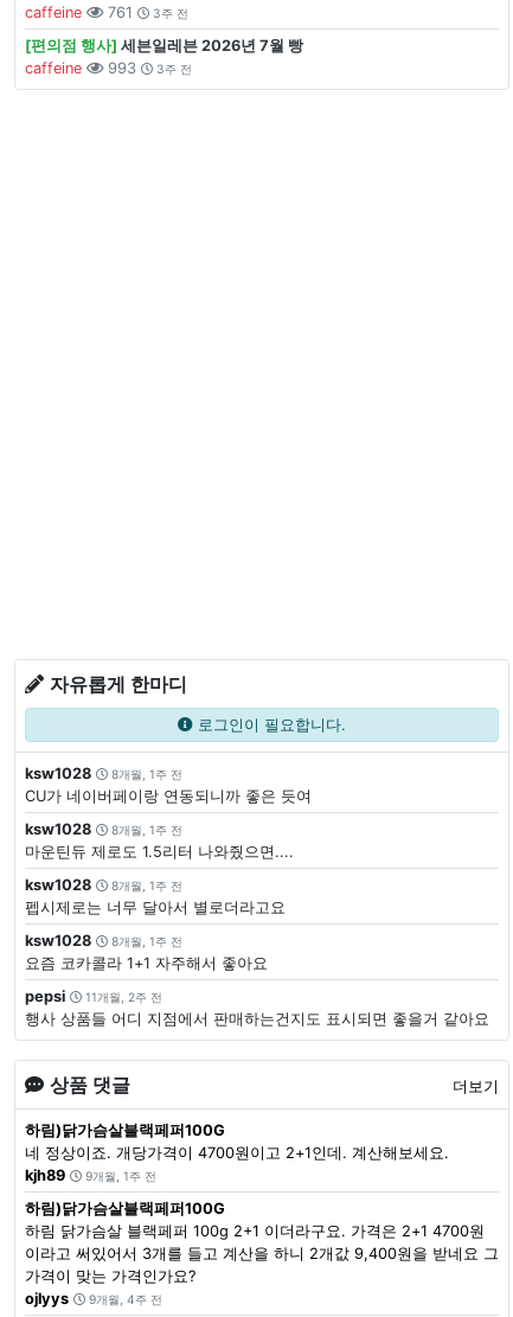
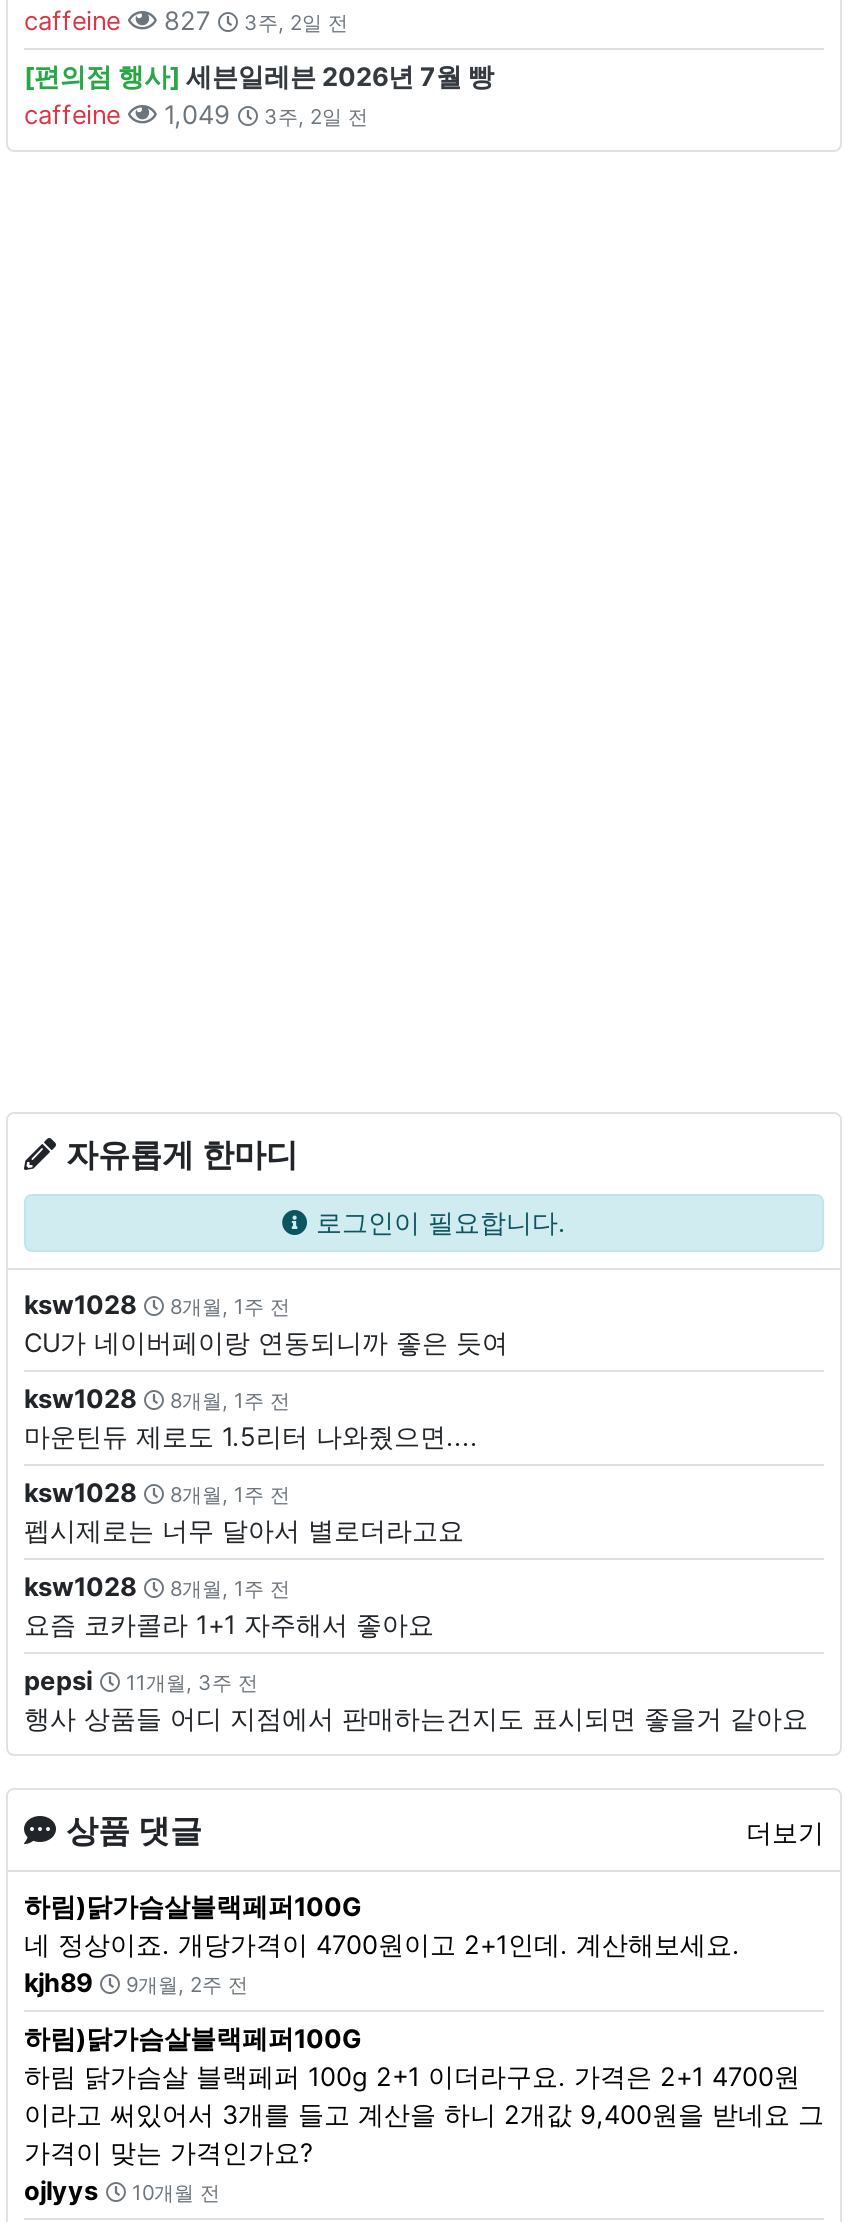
- 761
- 3주 전
+ 827
+ 3주, 2일 전

- 993
- 3주 전
+ 1,049
+ 3주, 2일 전

- pepsi 11개월, 2주 전
+ pepsi 11개월, 3주 전

- kjh89 9개월, 1주 전
+ kjh89 9개월, 2주 전

- ojlyys 9개월, 4주 전
+ ojlyys 10개월 전
